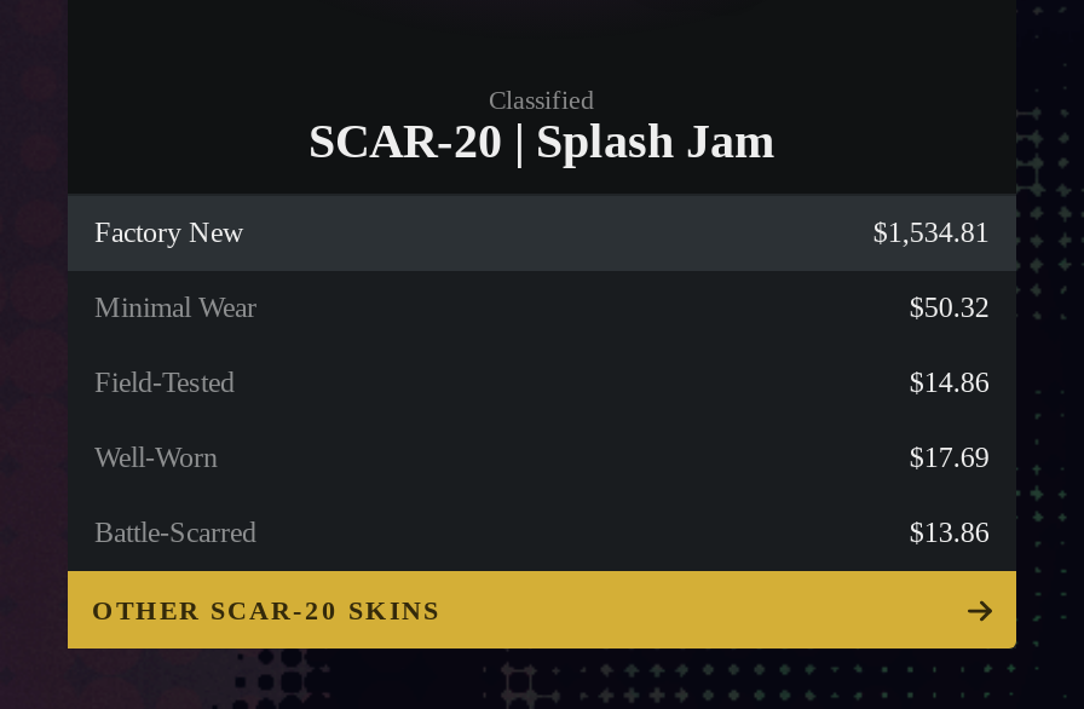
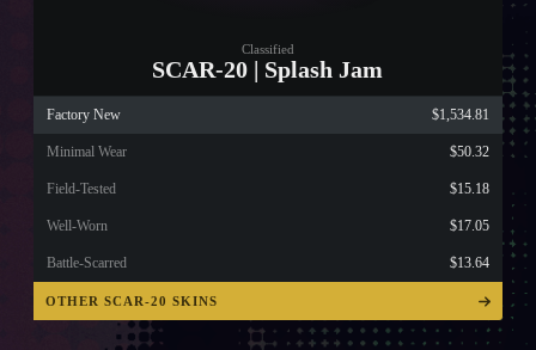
- $14.86
+ $15.18

- $17.69
+ $17.05

- $13.86
+ $13.64
